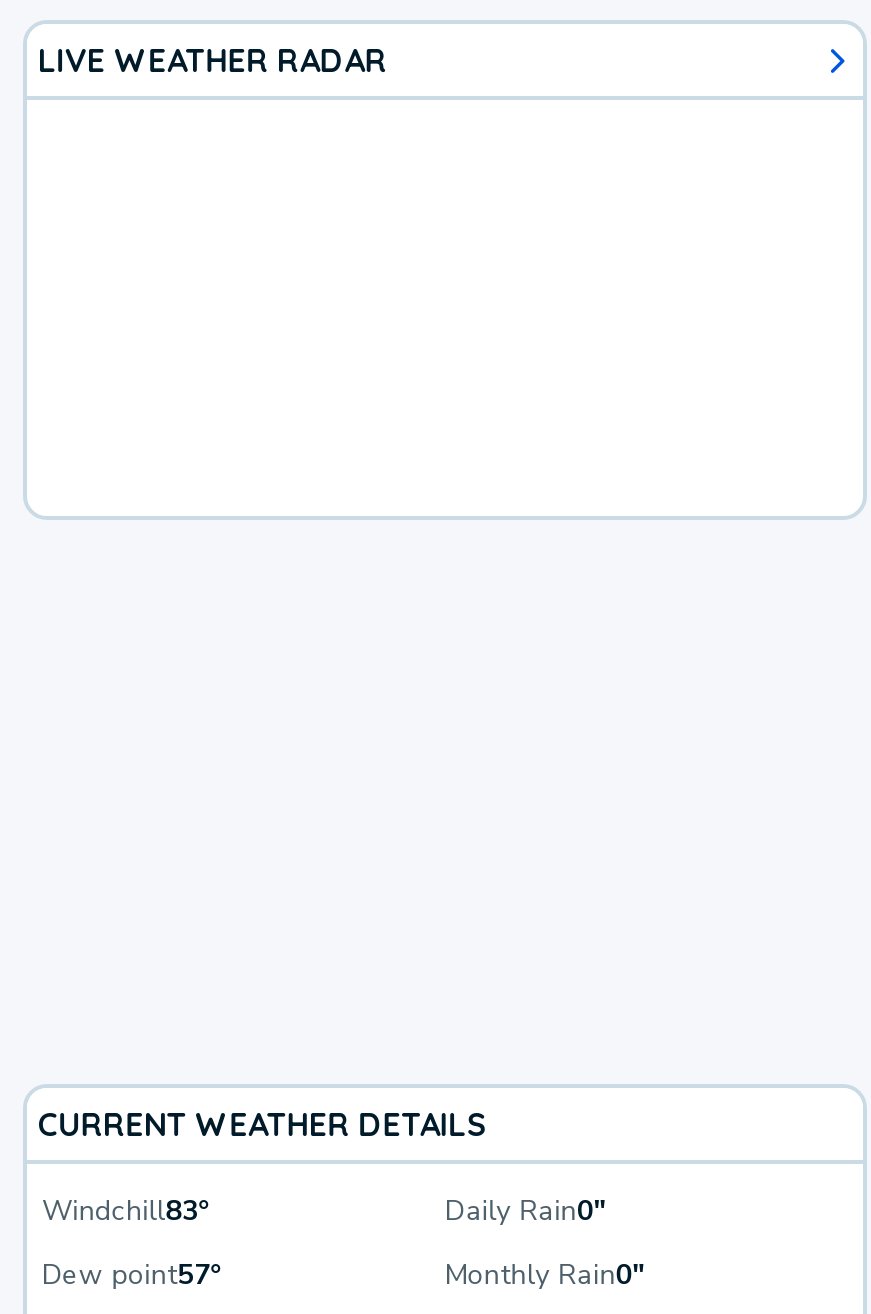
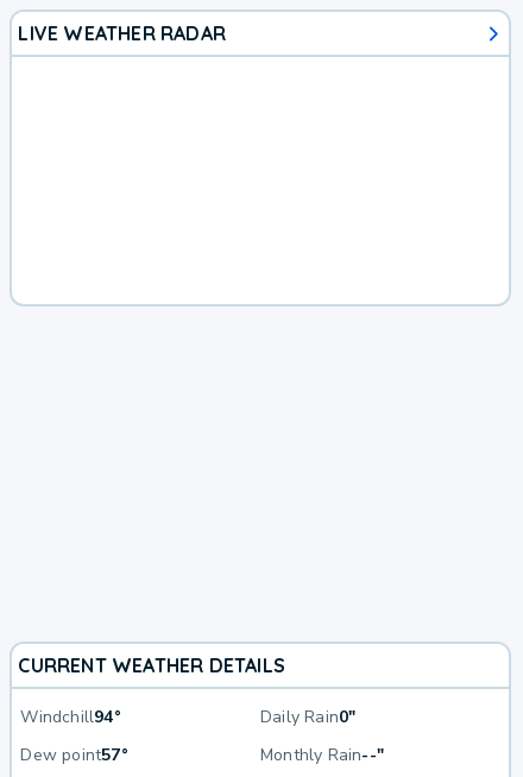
- Windchill83°
+ Windchill94°

- Monthly Rain0"
+ Monthly Rain--"
